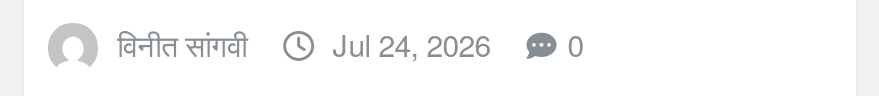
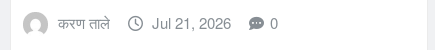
- विनीत सांगवी
- Jul 24, 2026
+ करण ताले
+ Jul 21, 2026
